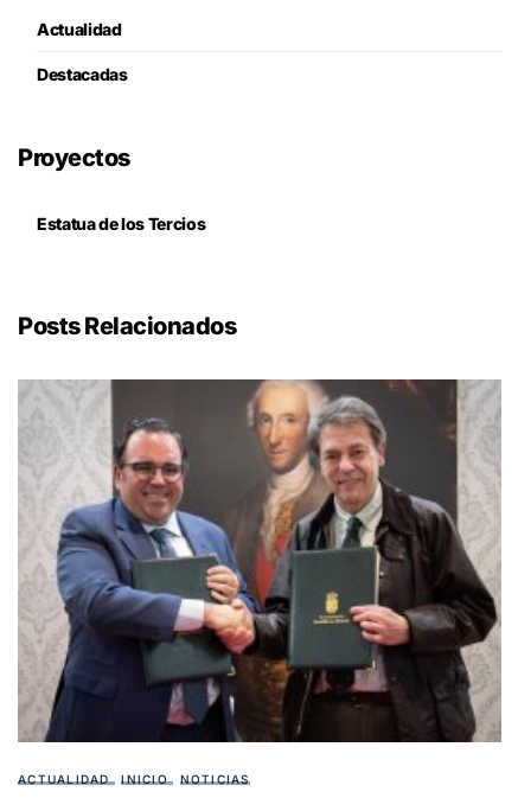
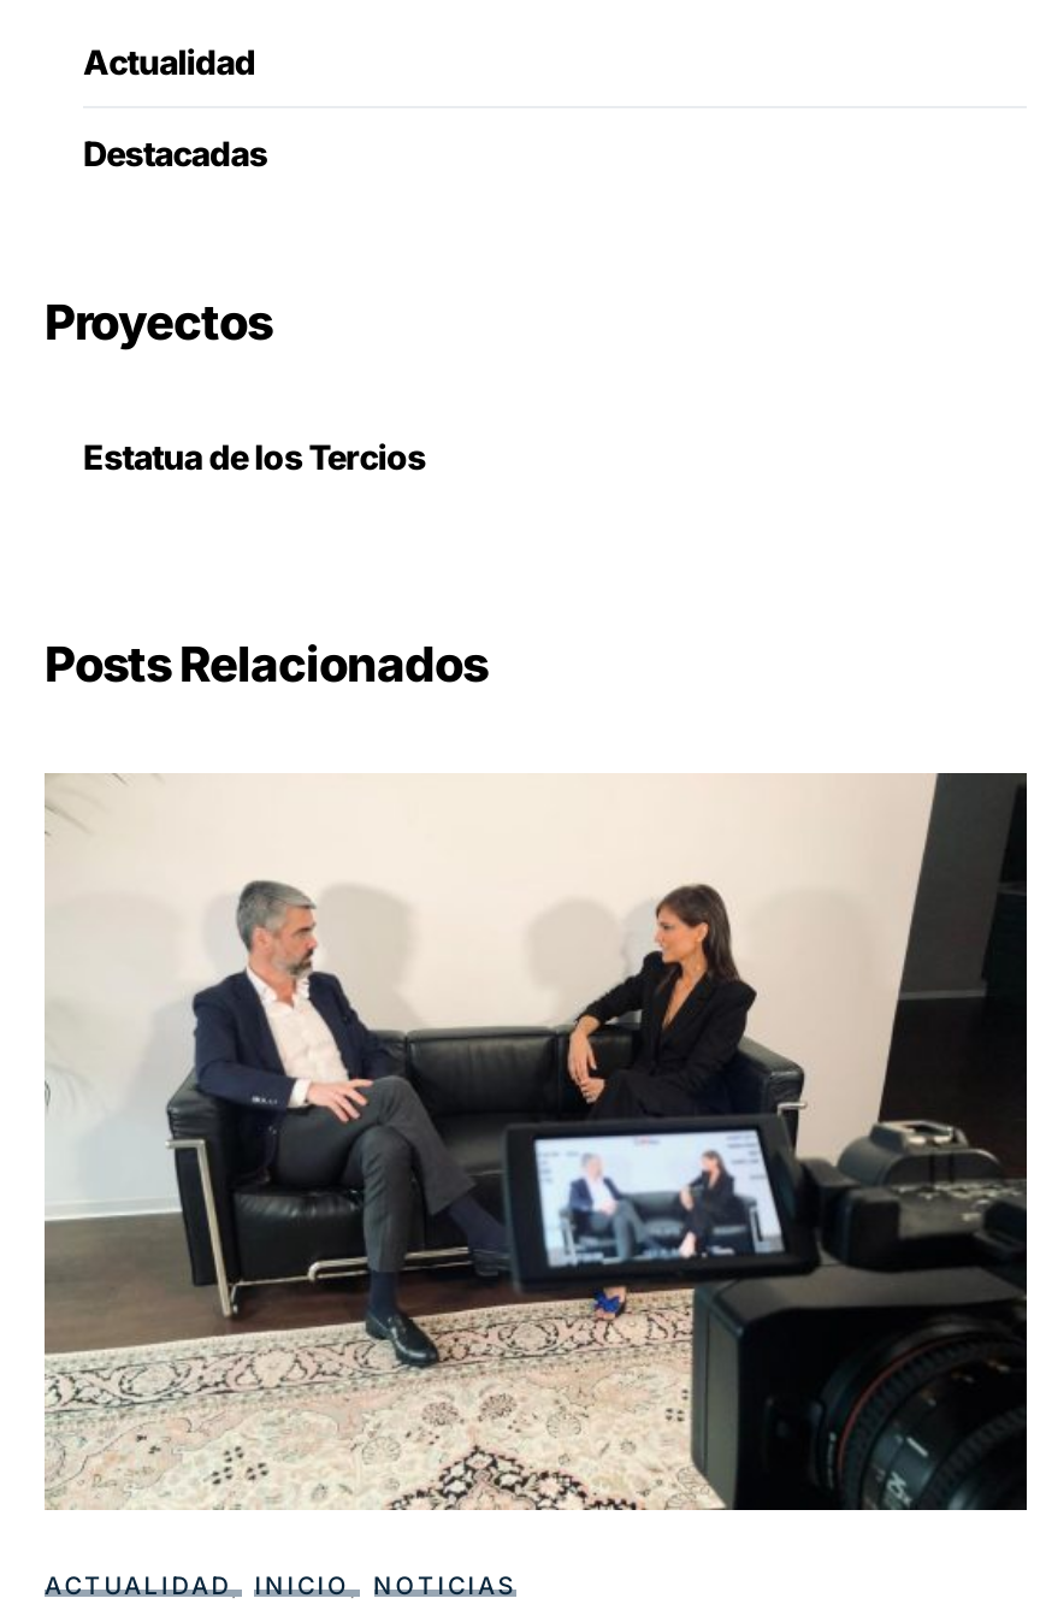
- [image]
+ [image]
